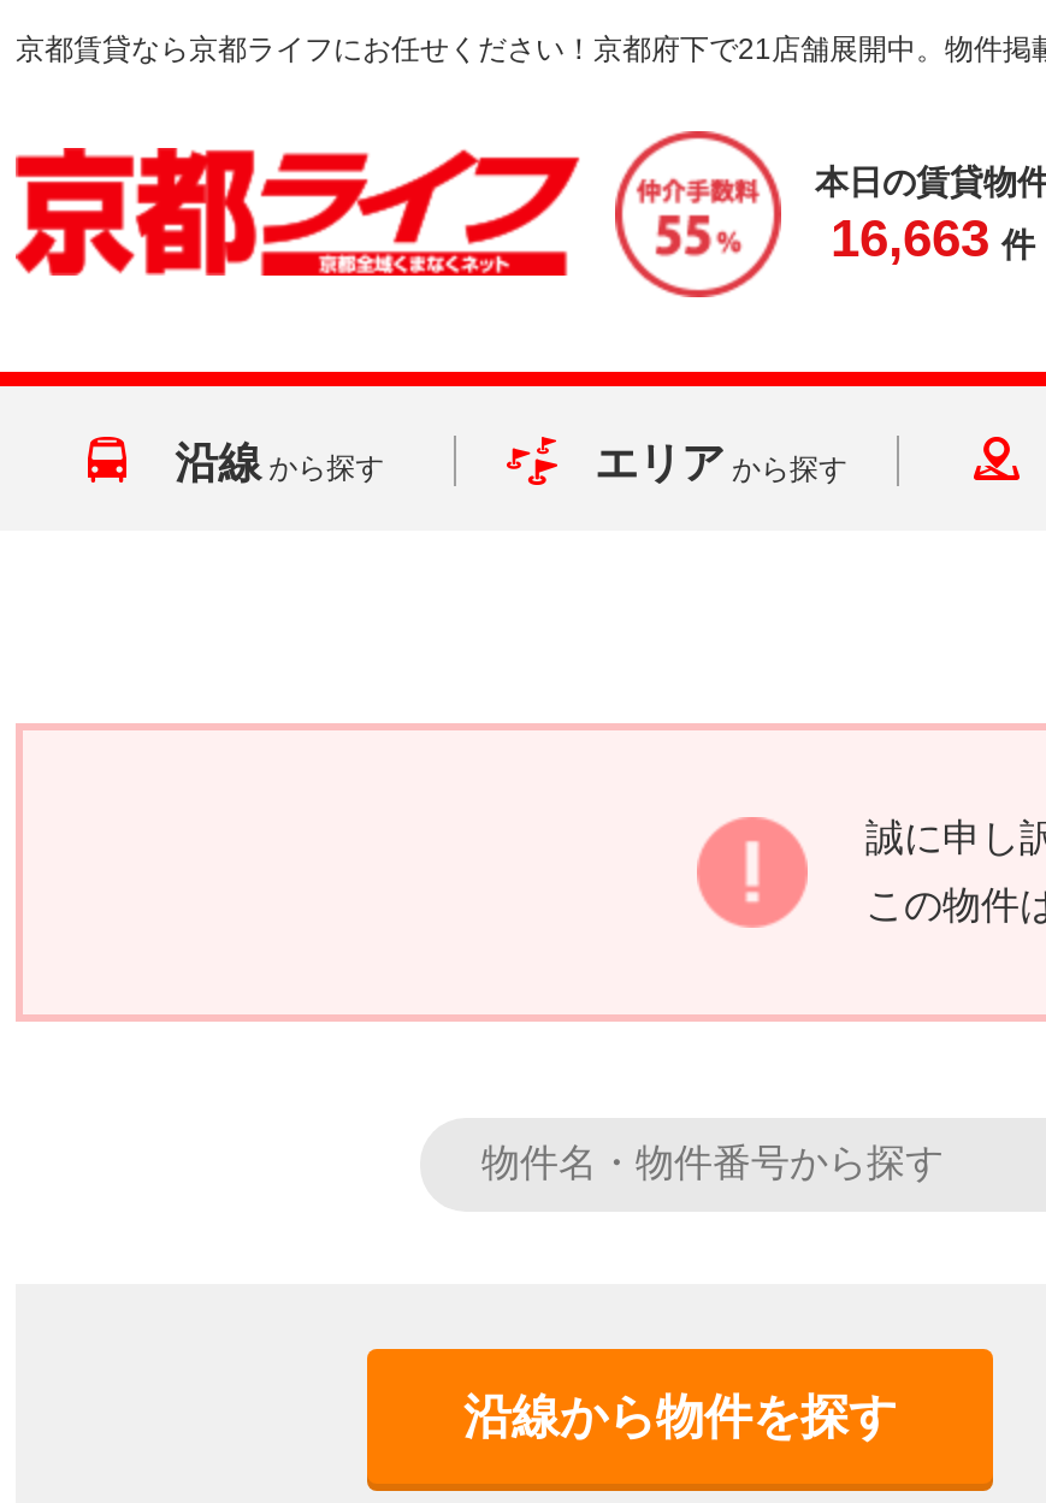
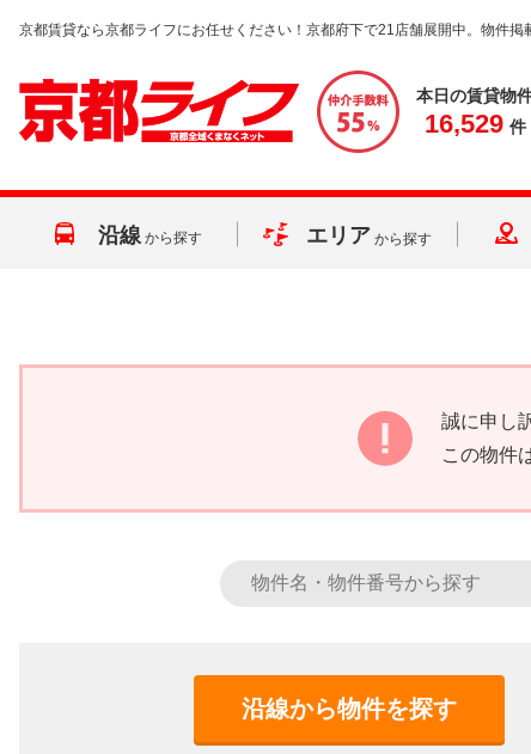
- 16,663 件
+ 16,529 件
